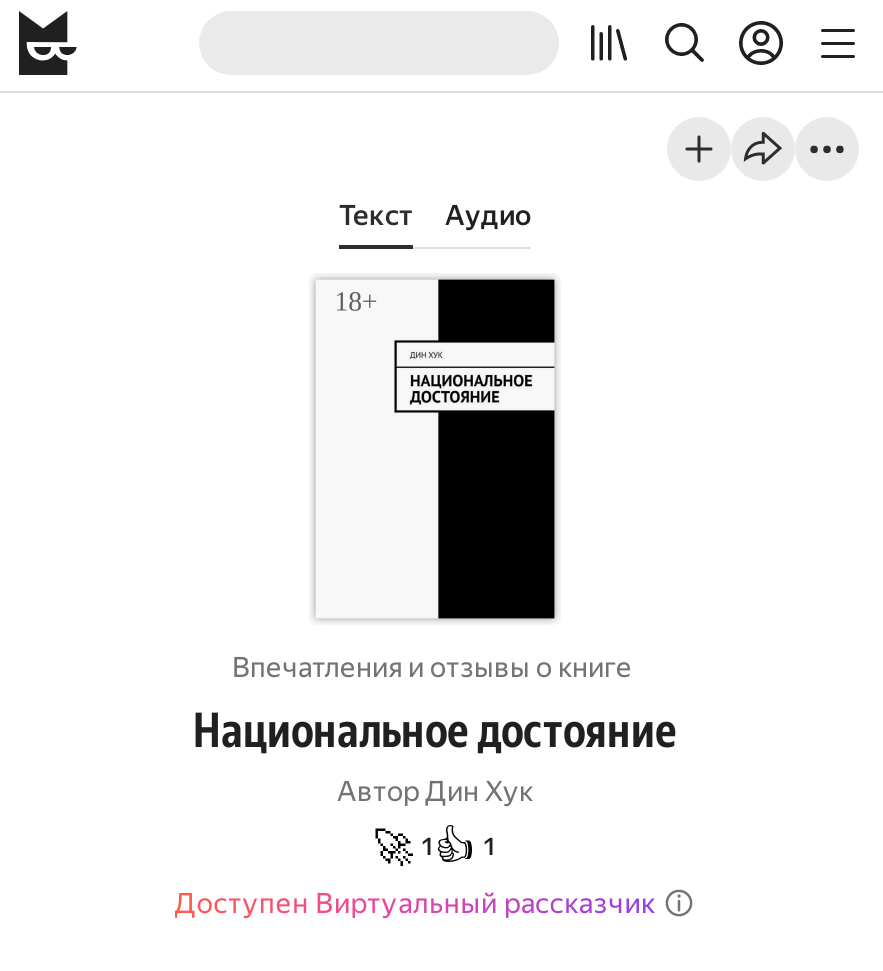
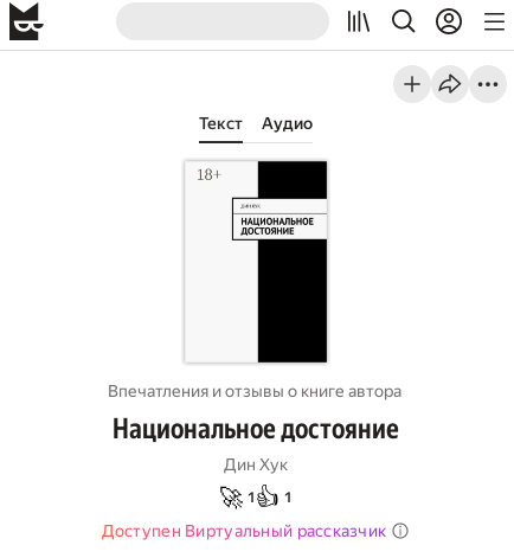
- Впечатления и отзывы о книге
+ Впечатления и отзывы о книге автора

- Автор Дин Хук
+ Дин Хук
